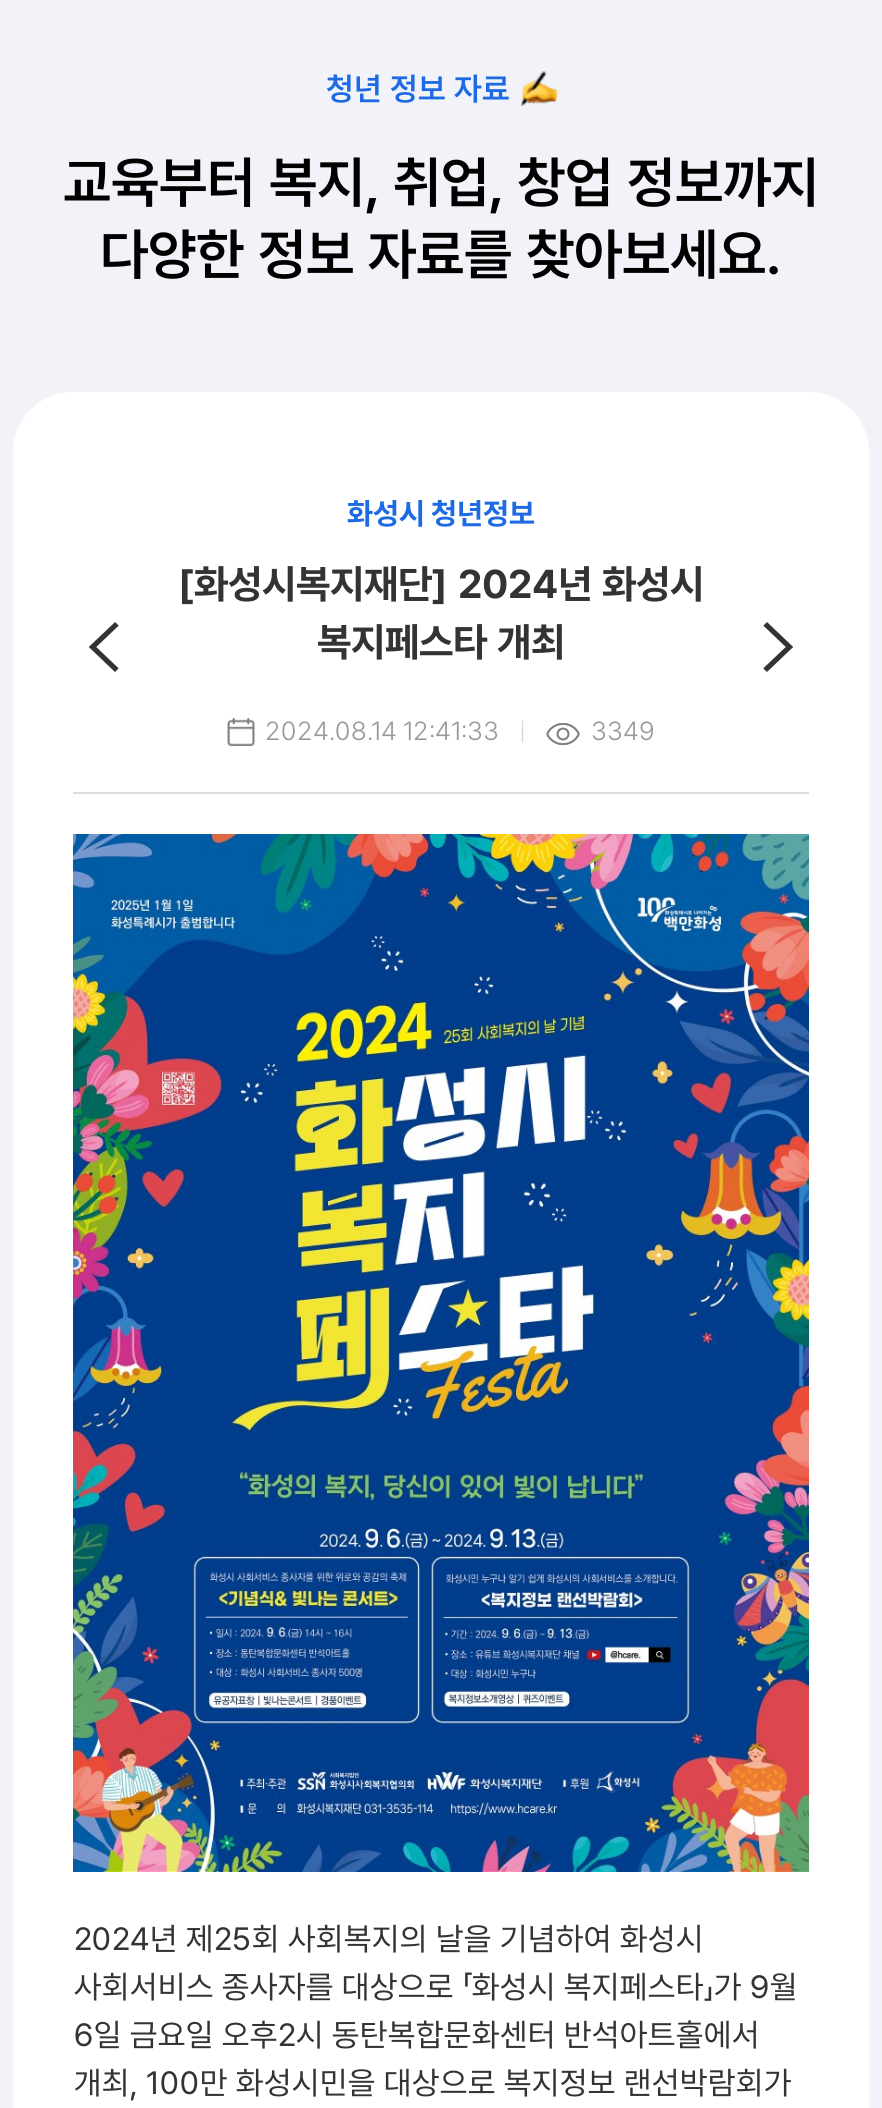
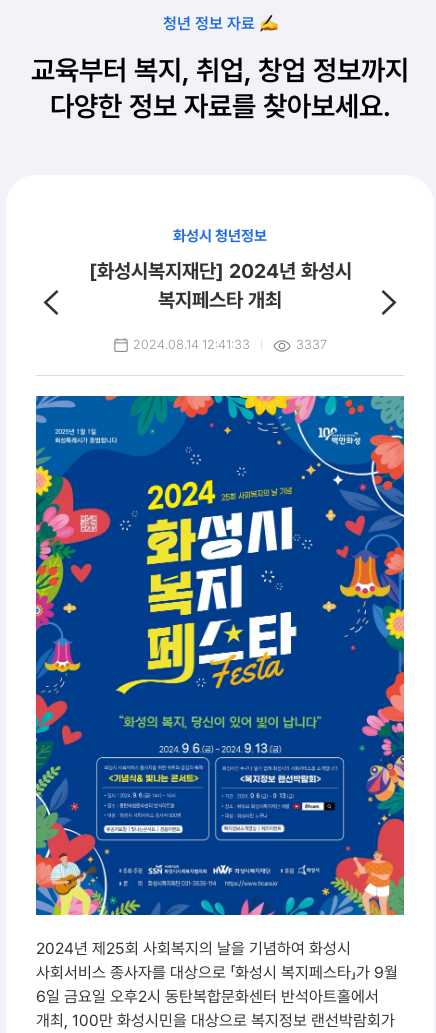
- 3349
+ 3337
